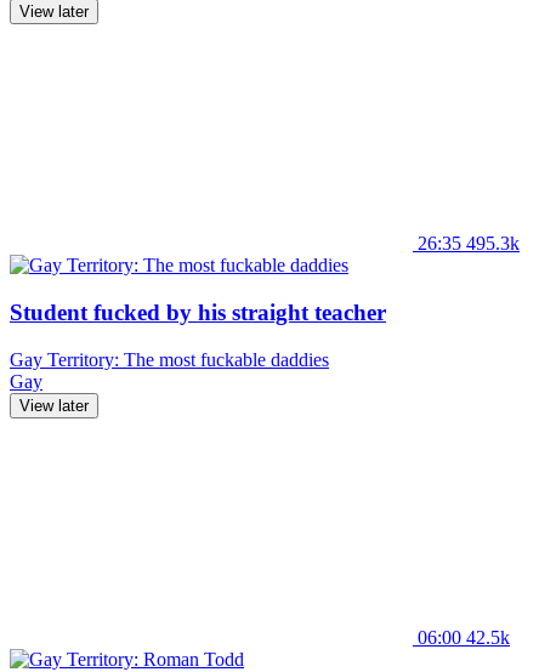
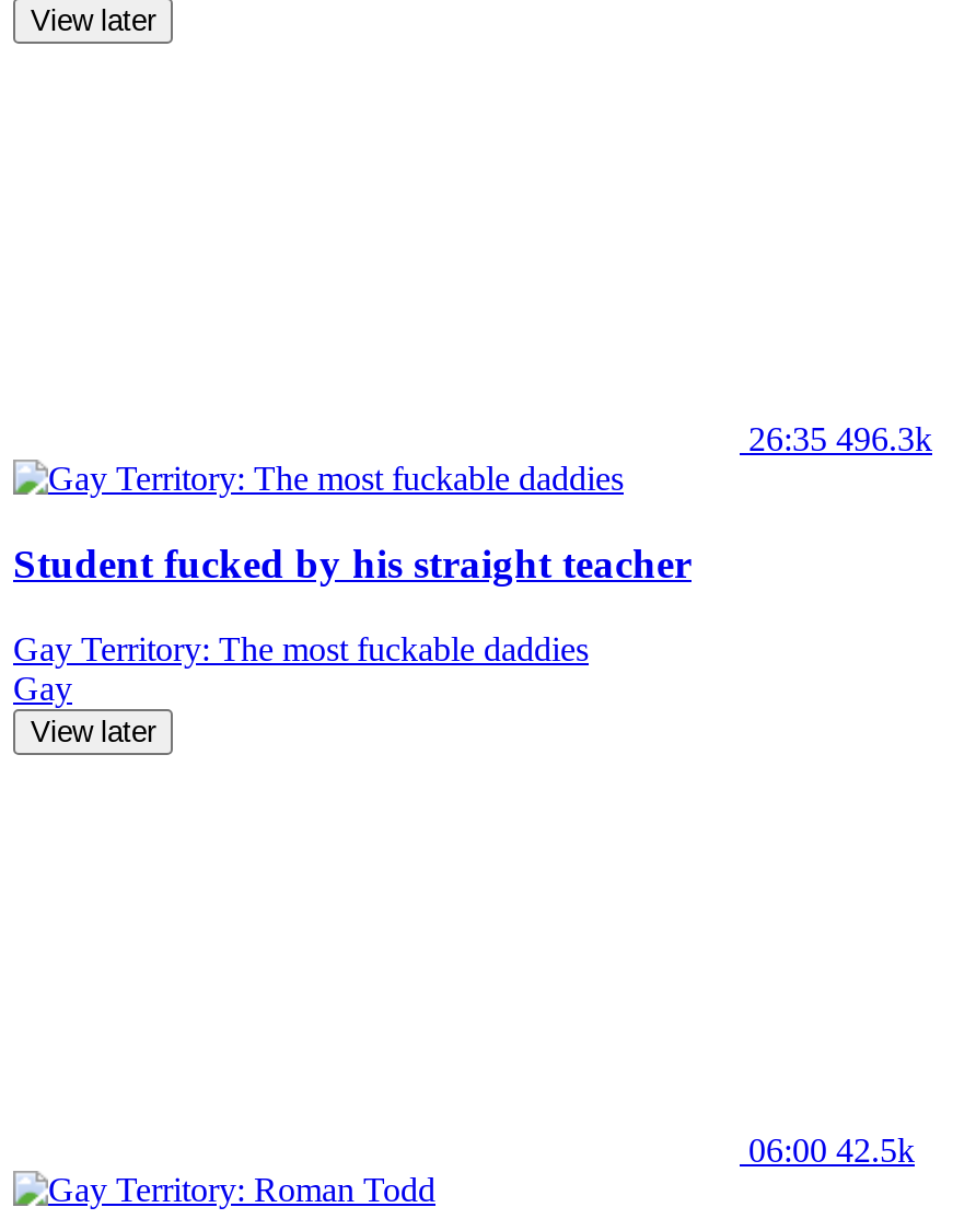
- 26:35 495.3k
+ 26:35 496.3k
